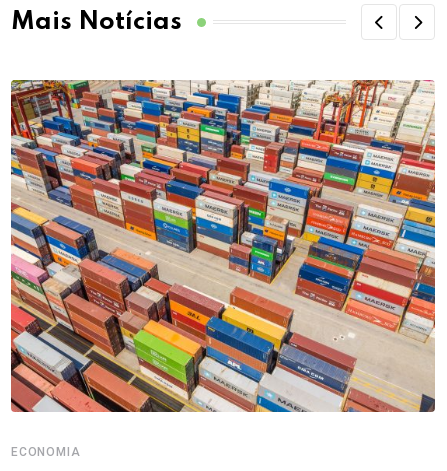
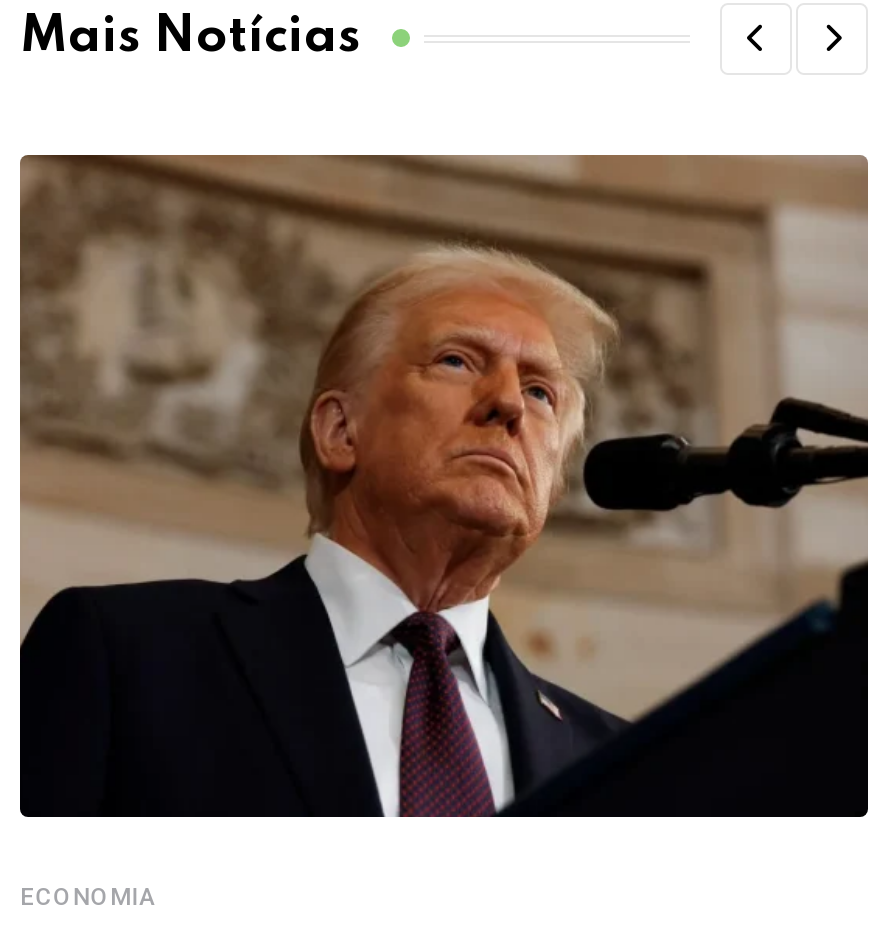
- [image]
+ [image]
